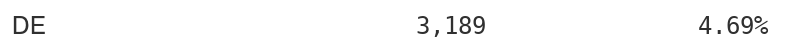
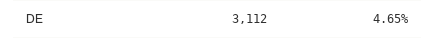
- 3,189
+ 3,112

- 4.69%
+ 4.65%
